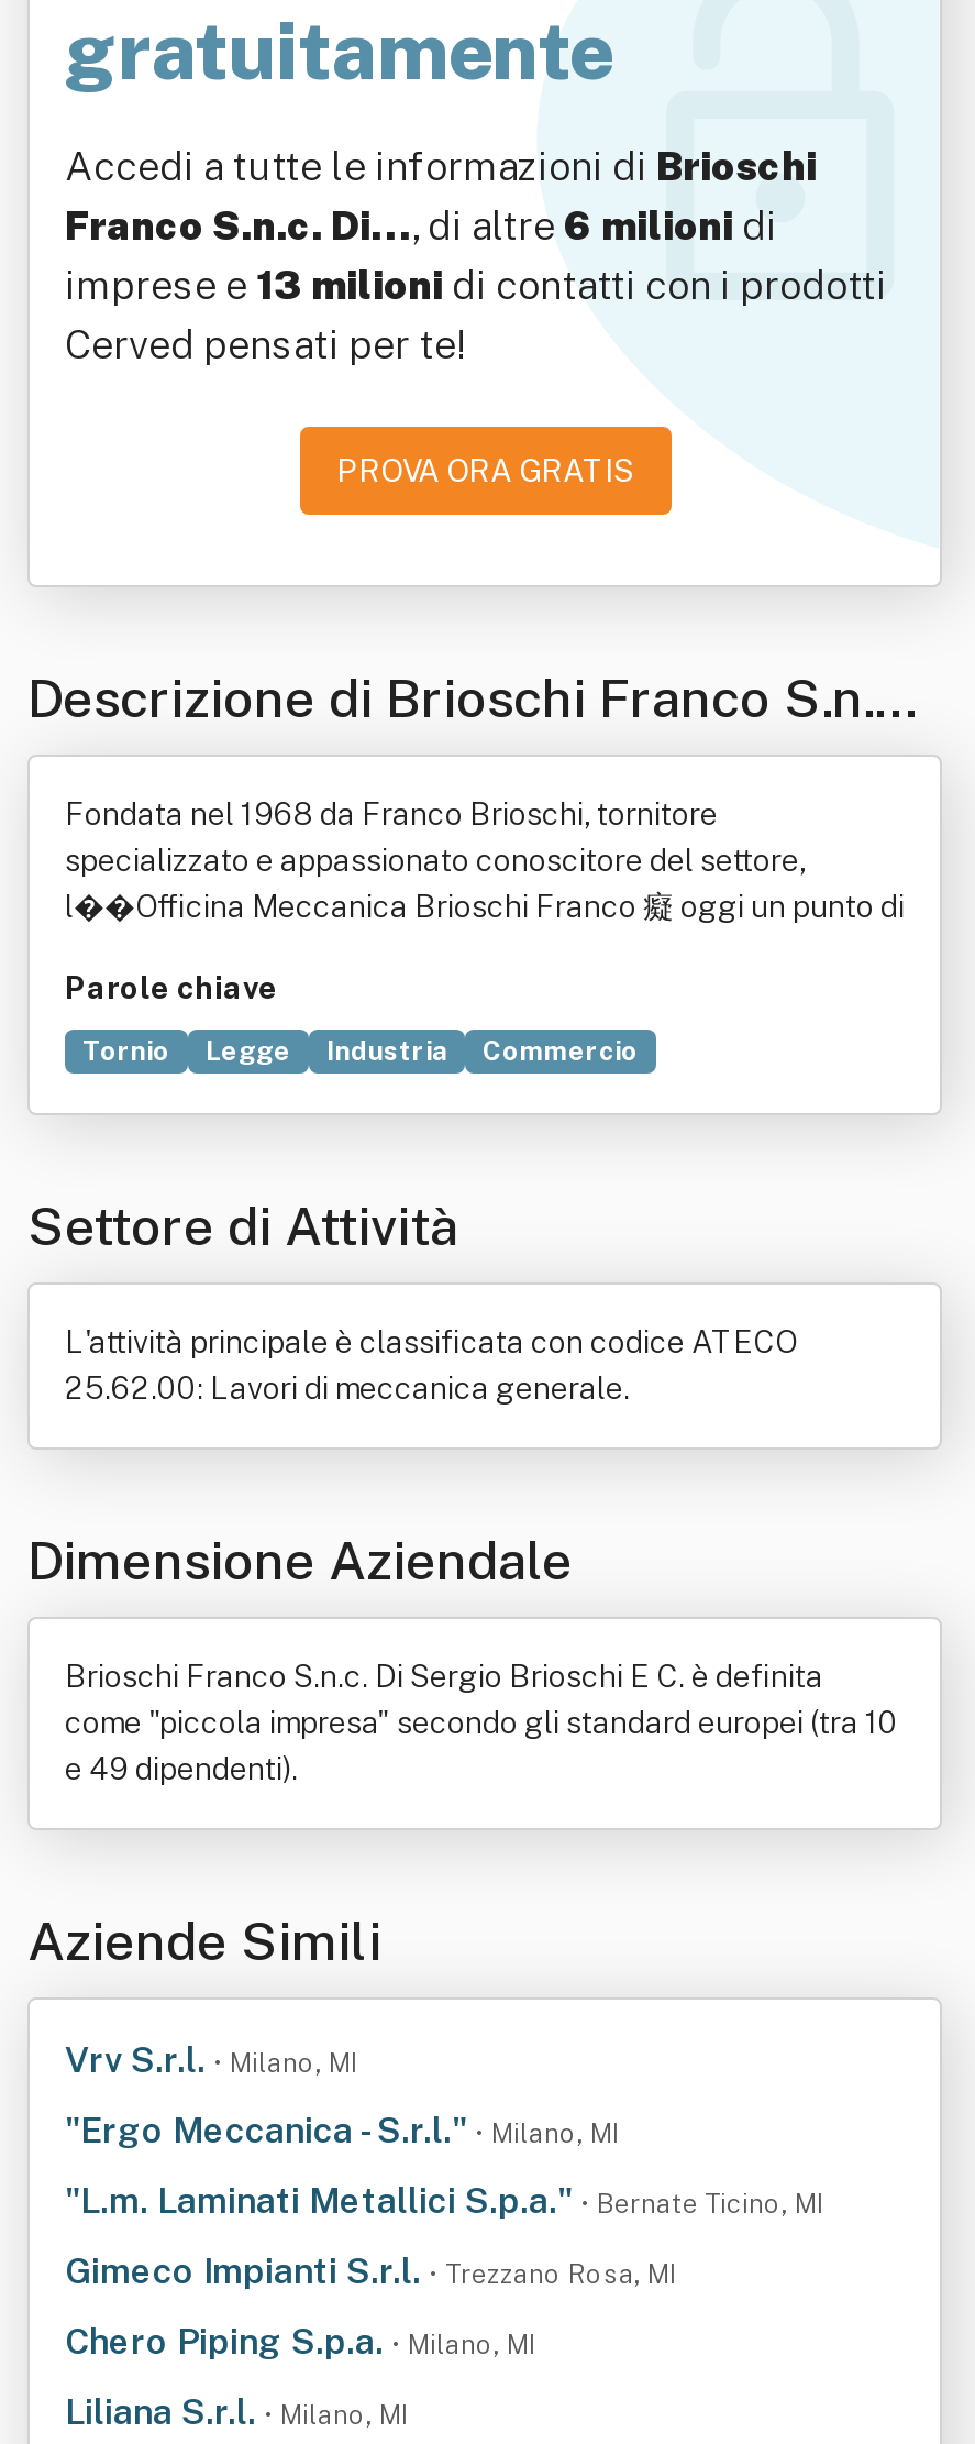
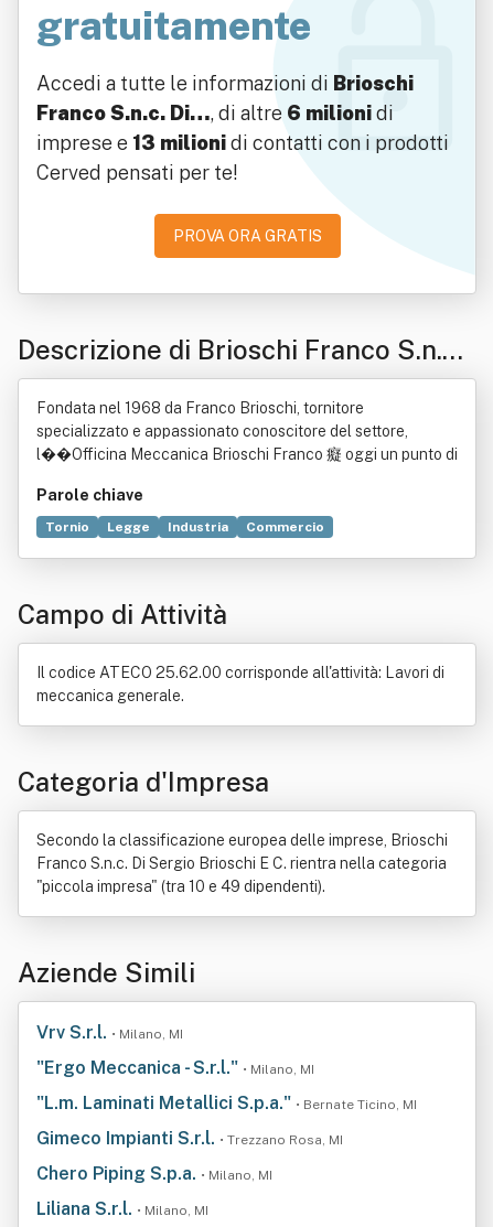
- Settore di Attività
+ Campo di Attività

- L'attività principale è classificata con codice ATECO
- 25.62.00: Lavori di meccanica generale.
+ Il codice ATECO 25.62.00 corrisponde all'attività: Lavori di
+ meccanica generale.

- Dimensione Aziendale
+ Categoria d'Impresa

- Brioschi Franco S.n.c. Di Sergio Brioschi E C. è definita
- come "piccola impresa" secondo gli standard europei (tra 10
- e 49 dipendenti).
+ Secondo la classificazione europea delle imprese, Brioschi
+ Franco S.n.c. Di Sergio Brioschi E C. rientra nella categoria
+ "piccola impresa" (tra 10 e 49 dipendenti).
